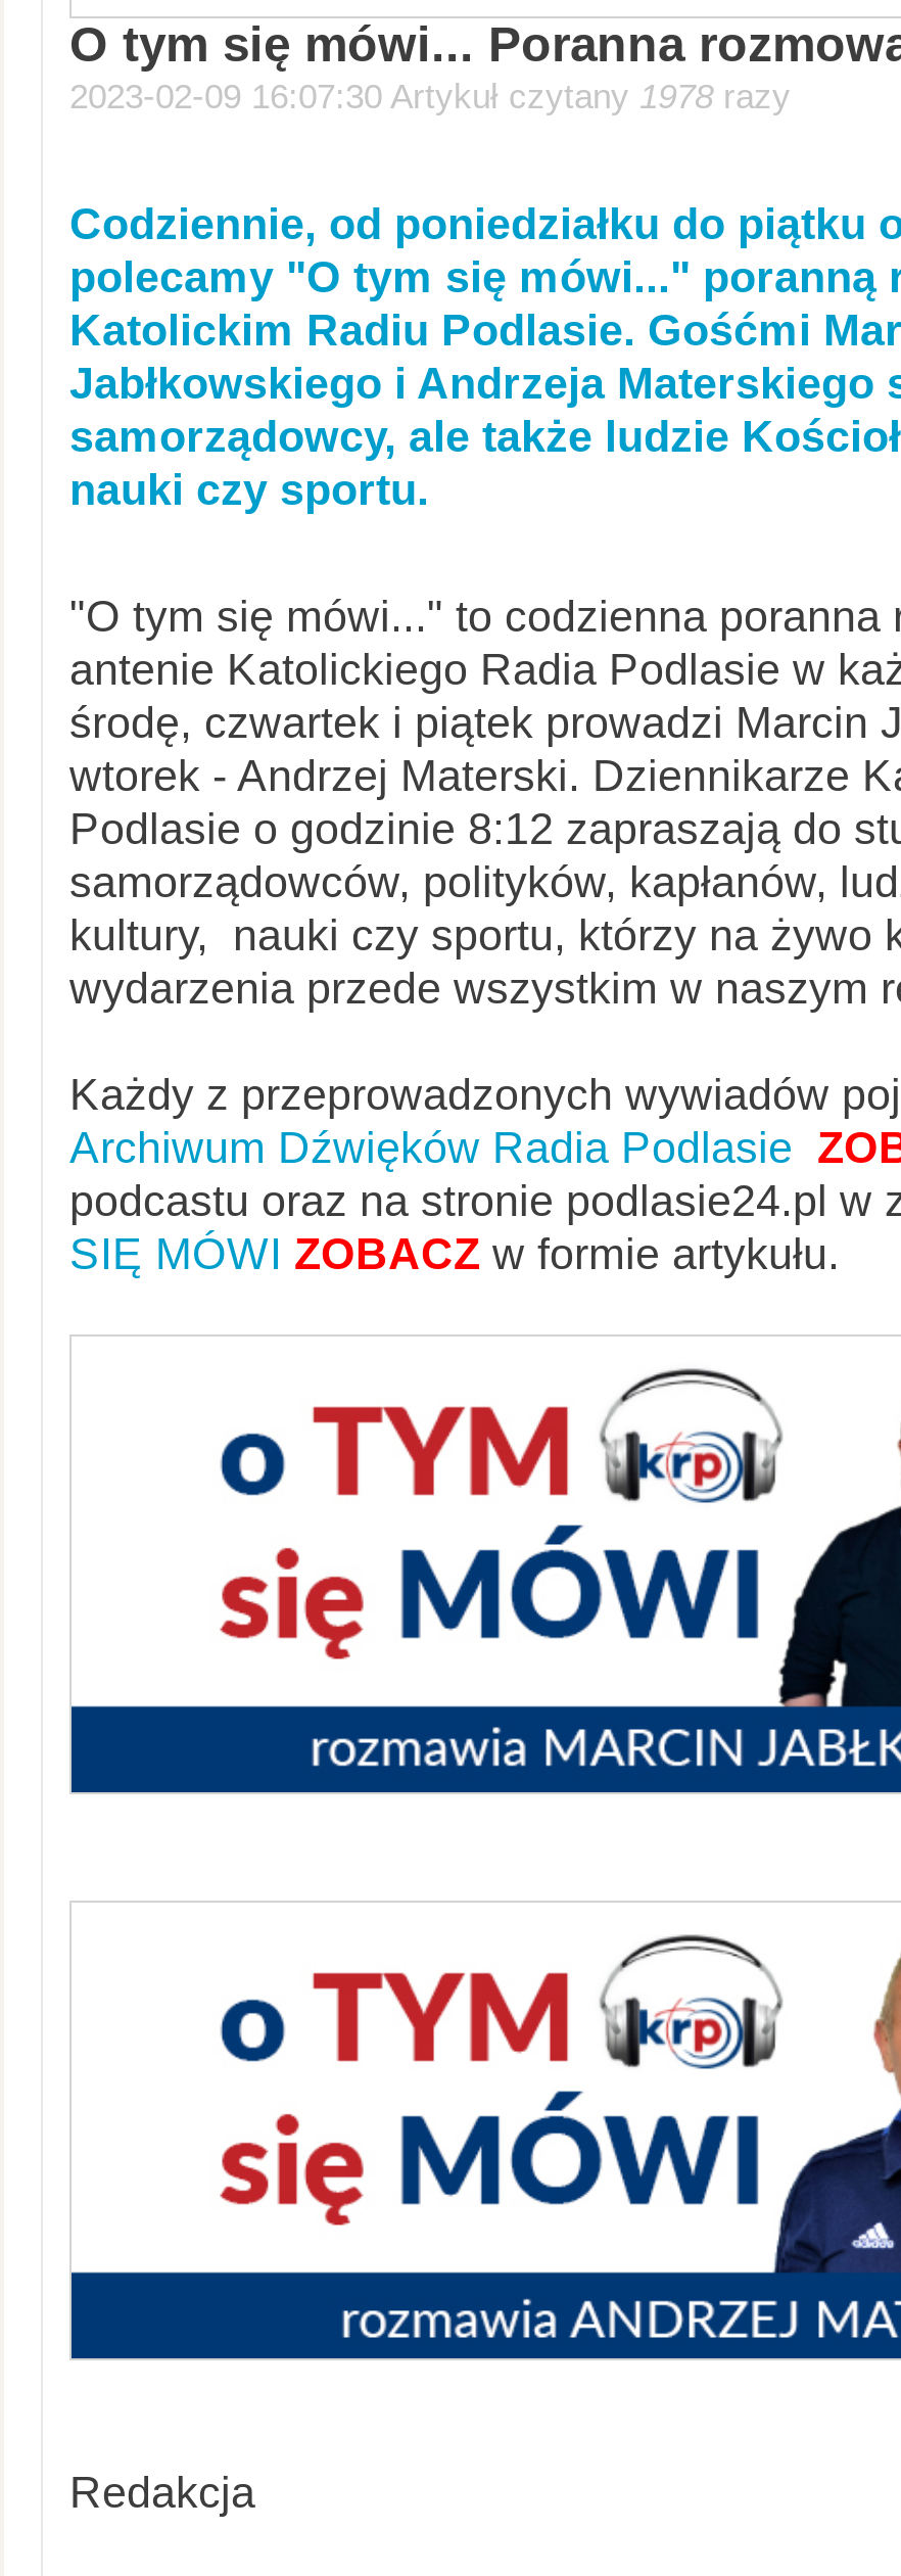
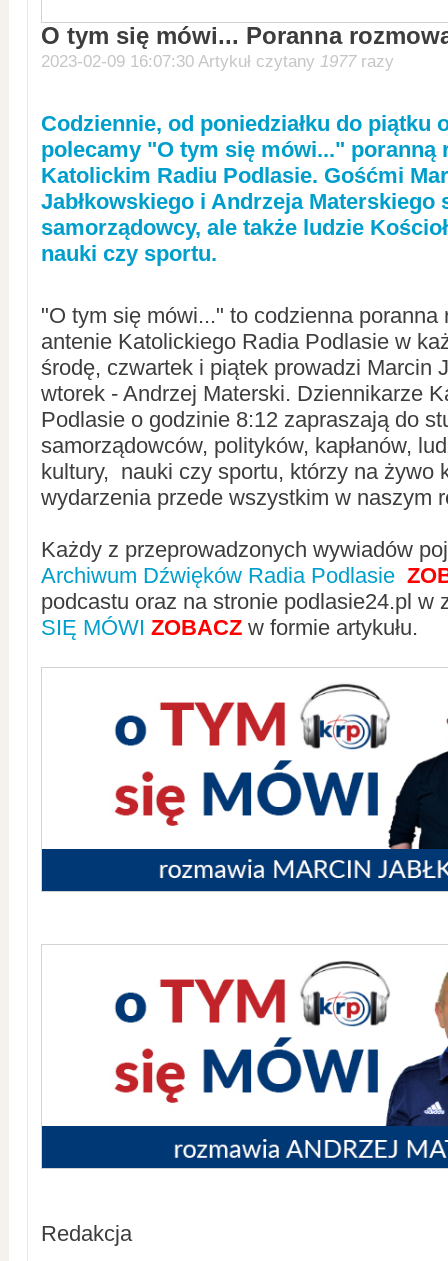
- 2023-02-09 16:07:30 Artykuł czytany 1978 razy
+ 2023-02-09 16:07:30 Artykuł czytany 1977 razy
